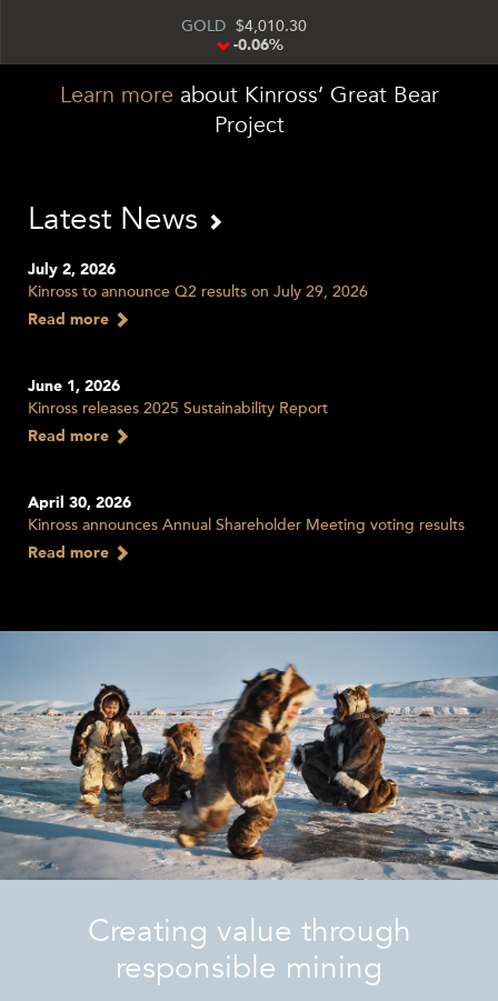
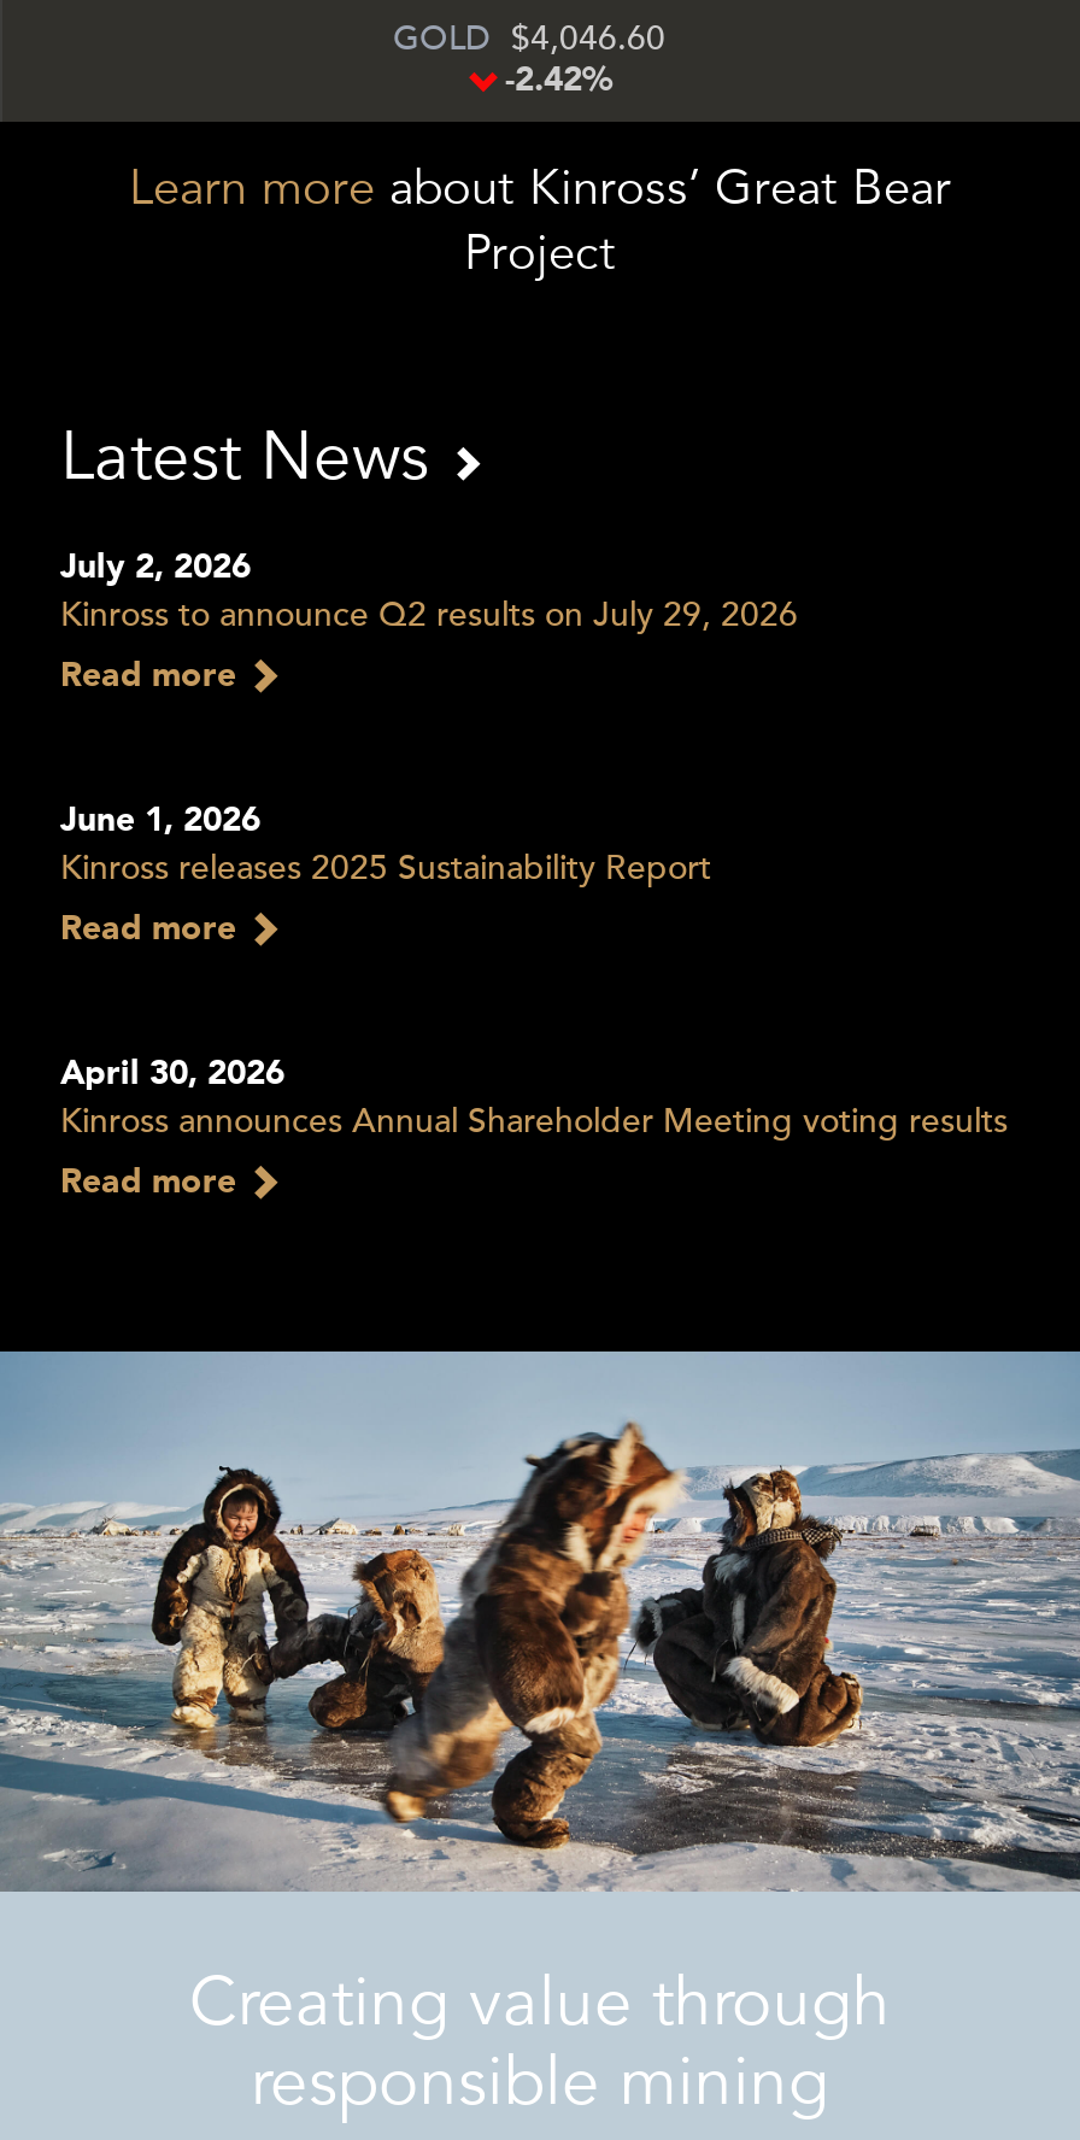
- GOLD 4,010.30
+ GOLD 4,046.60

- -0.06%
+ -2.42%
